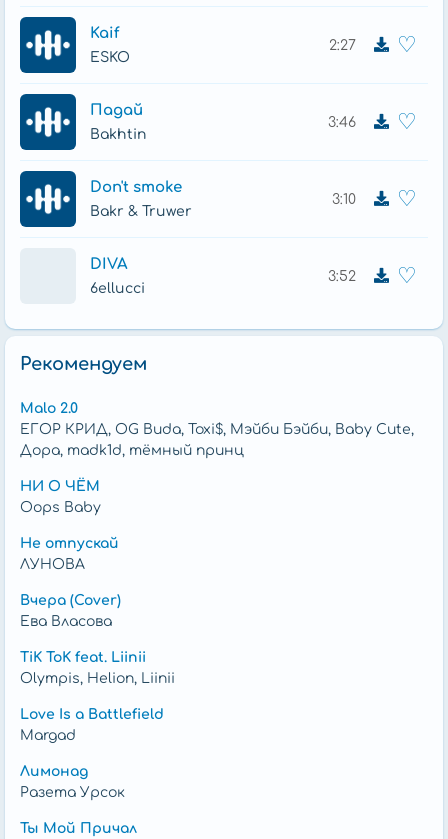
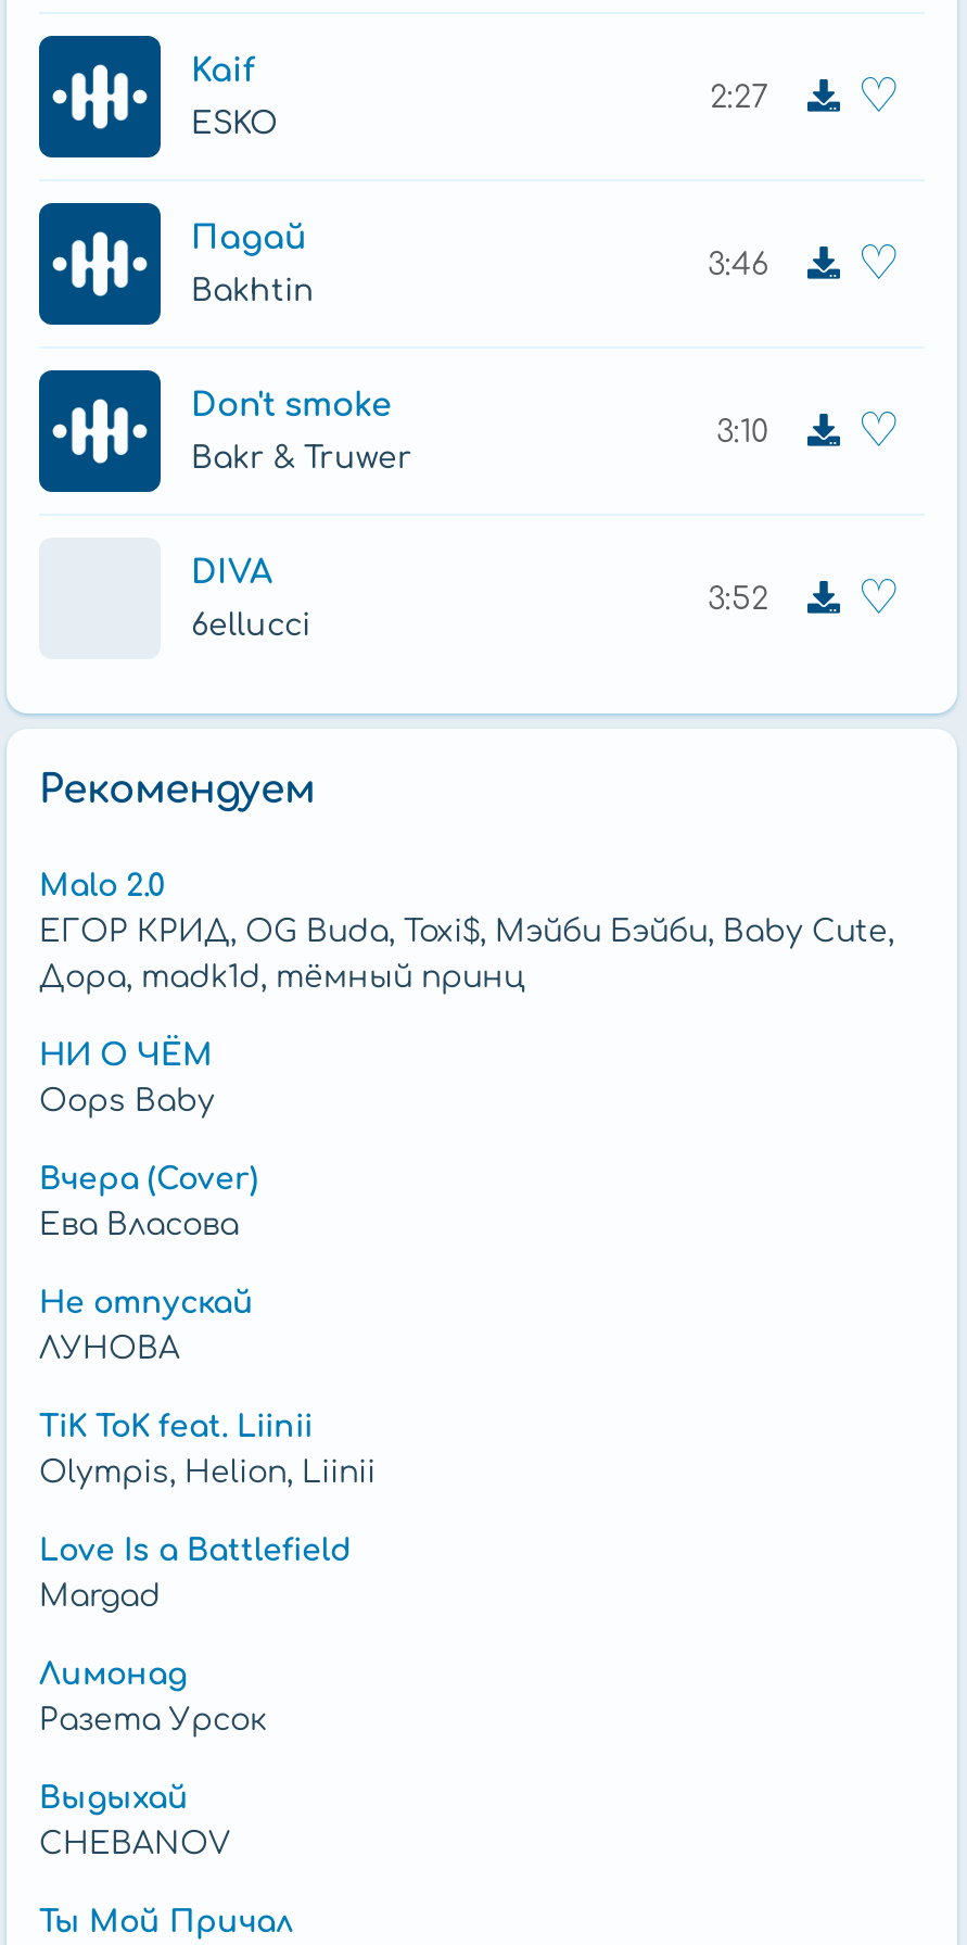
moved up: Вчера (Cover) | Ева Власова

+ Выдыхай
+ CHEBANOV
